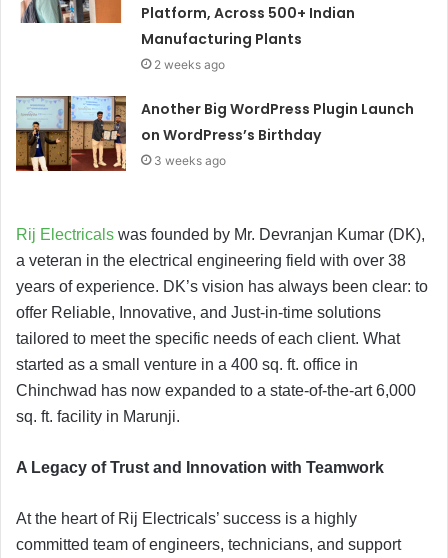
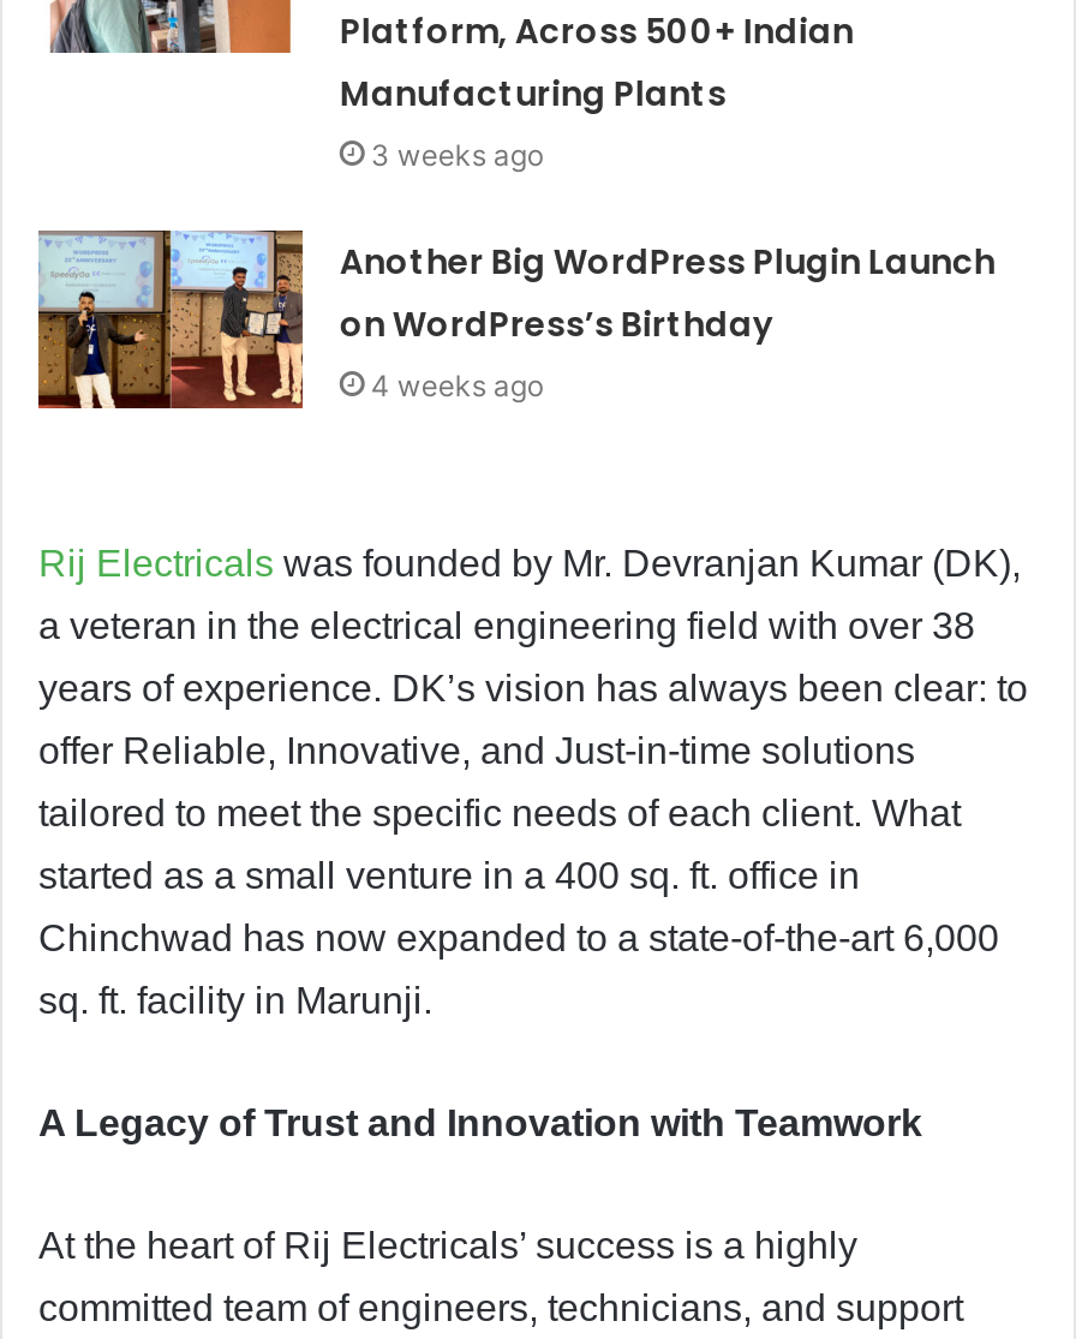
- 2 weeks ago
+ 3 weeks ago

- 3 weeks ago
+ 4 weeks ago
